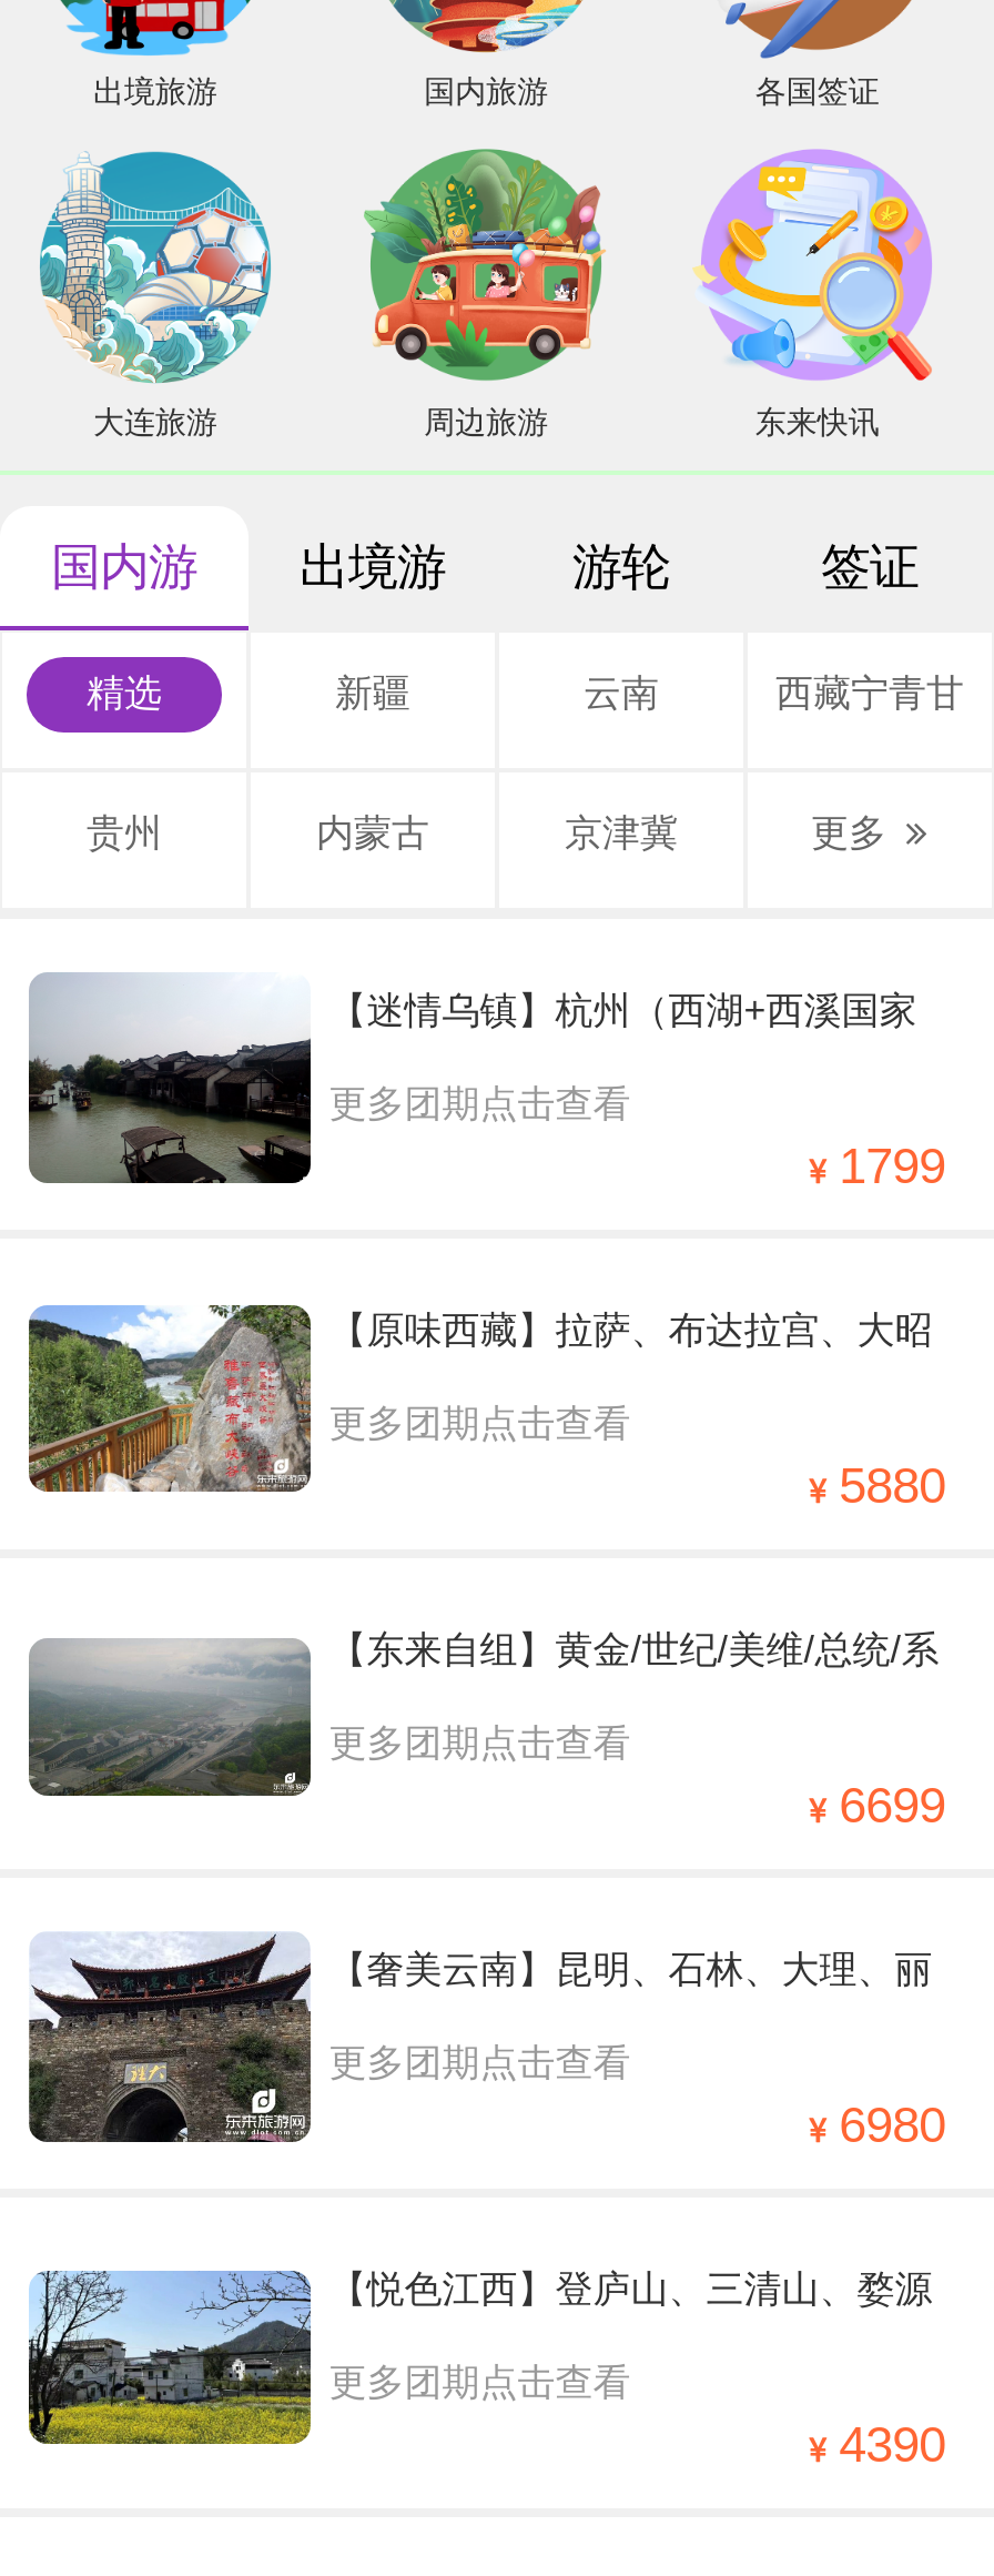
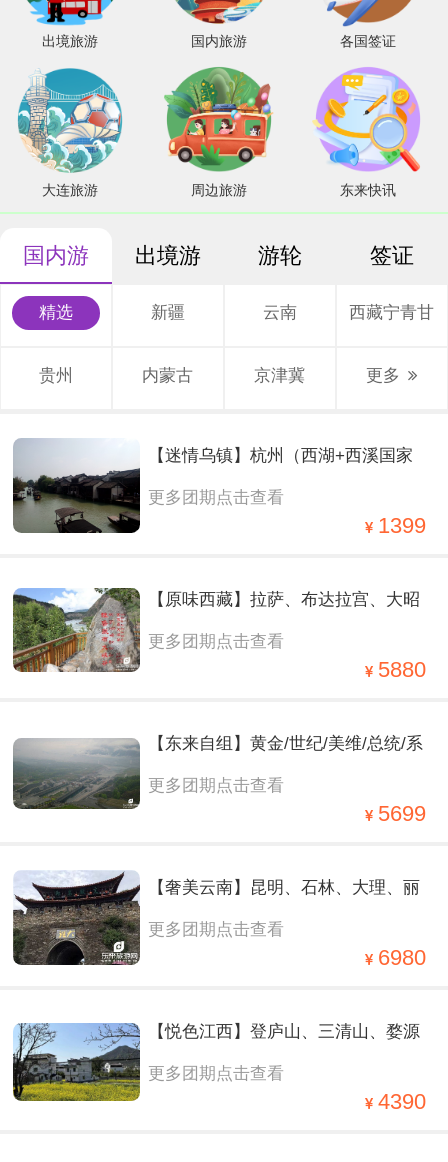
- 1799
+ 1399

- 6699
+ 5699
